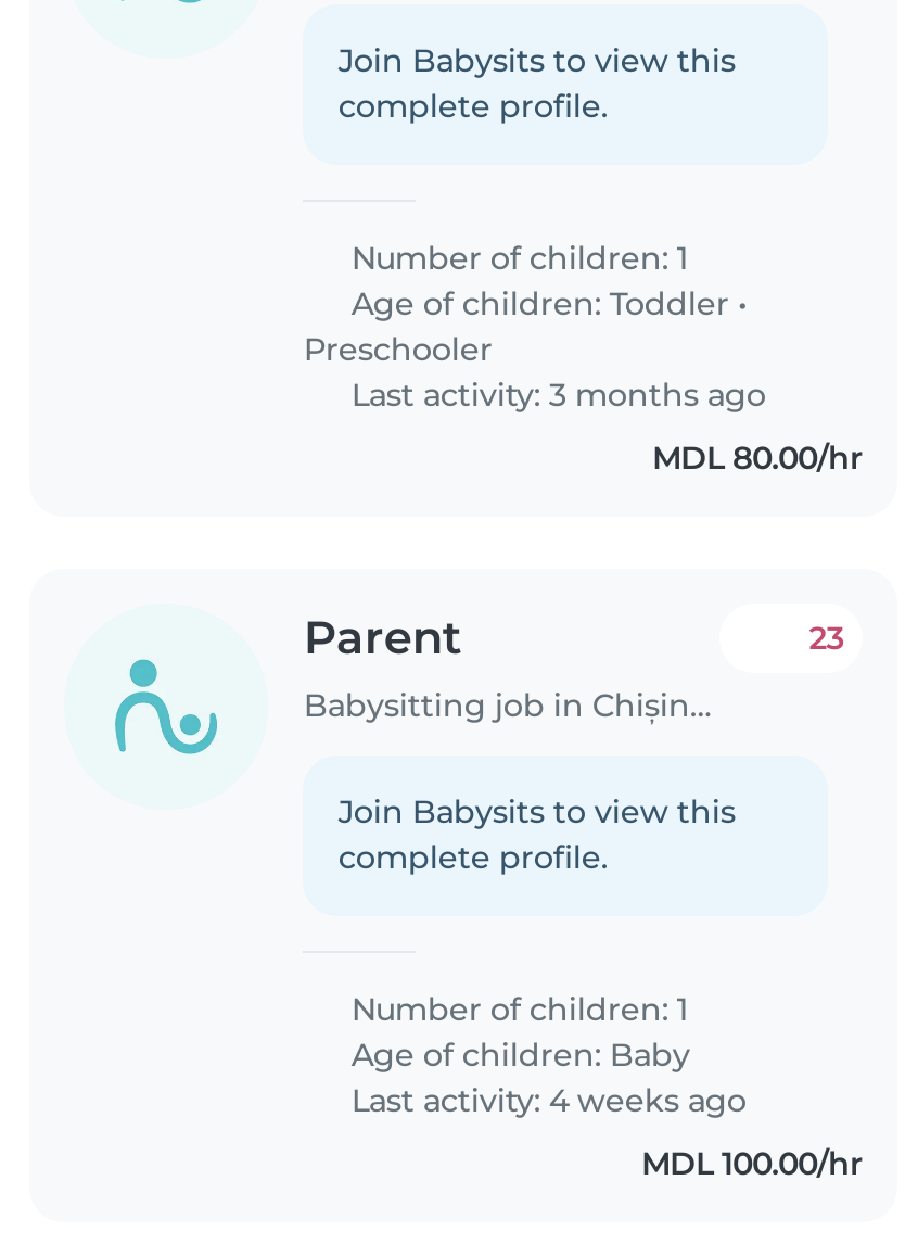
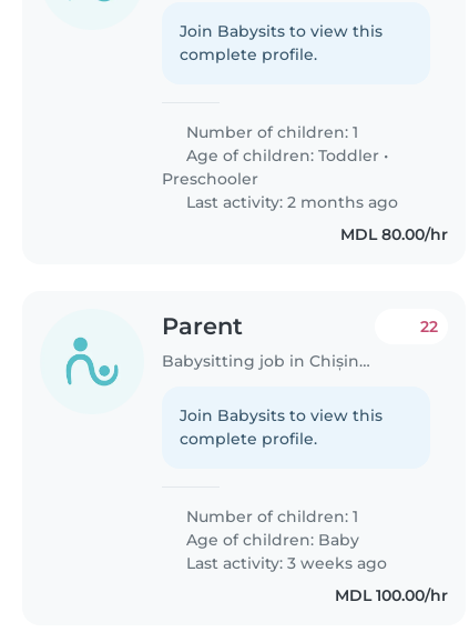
- Last activity: 3 months ago
+ Last activity: 2 months ago

- 23
+ 22

- Last activity: 4 weeks ago
+ Last activity: 3 weeks ago
